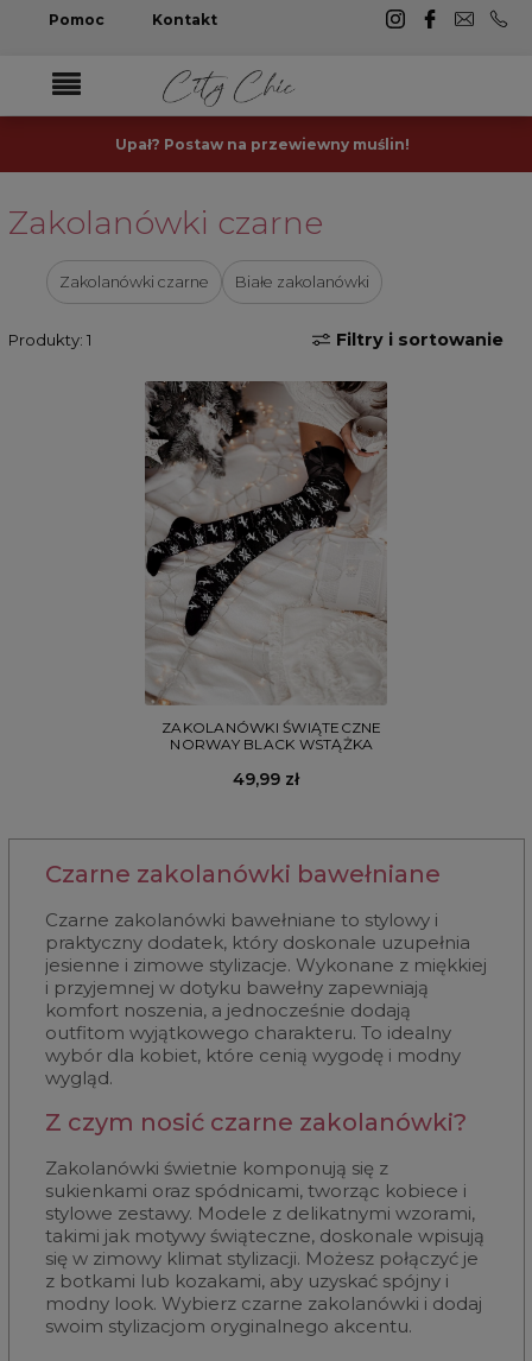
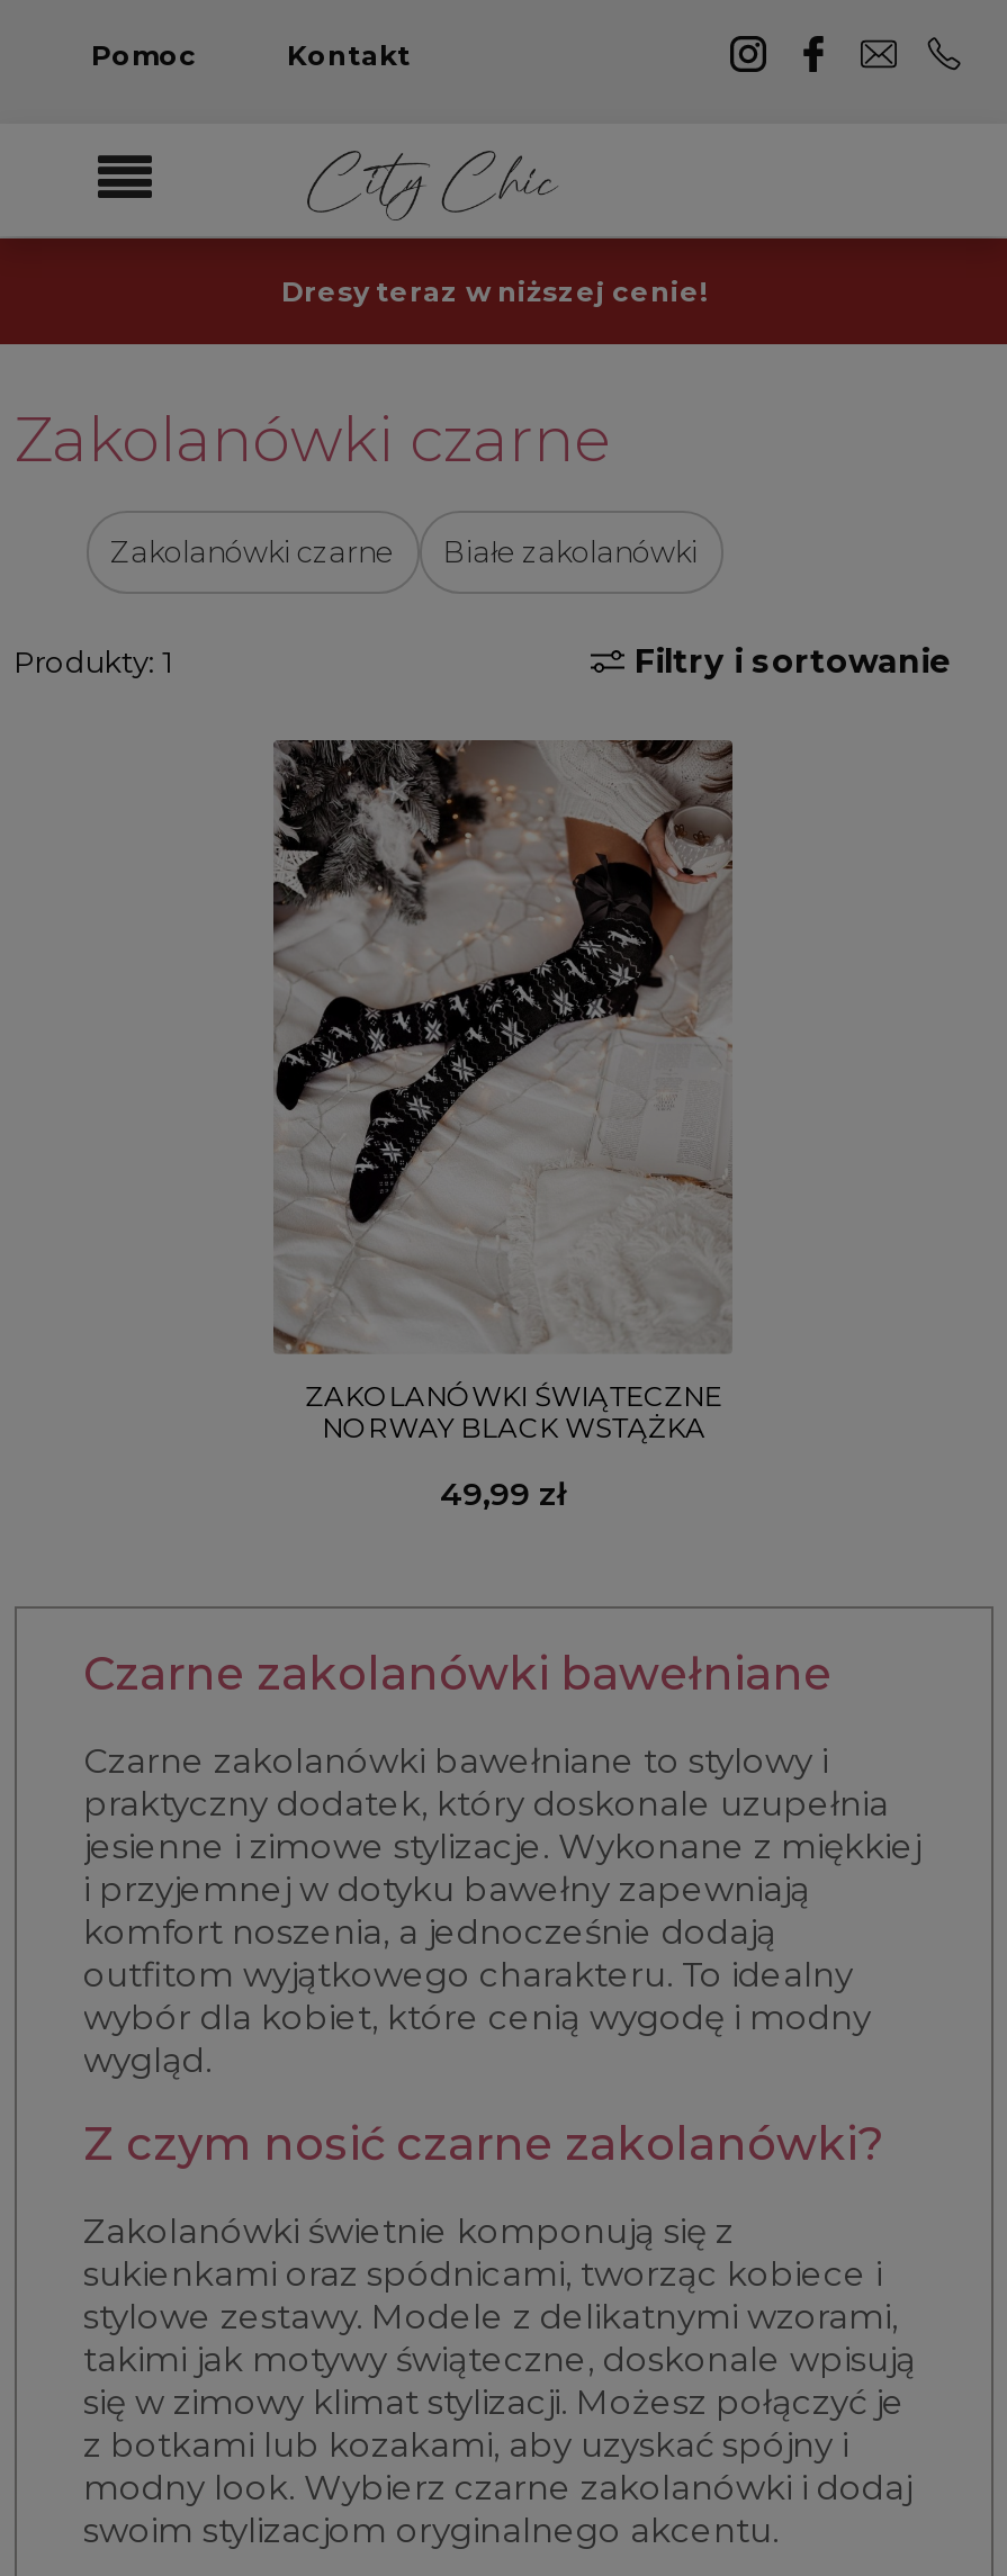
- Upał? Postaw na przewiewny muślin!
+ Dresy teraz w niższej cenie!
